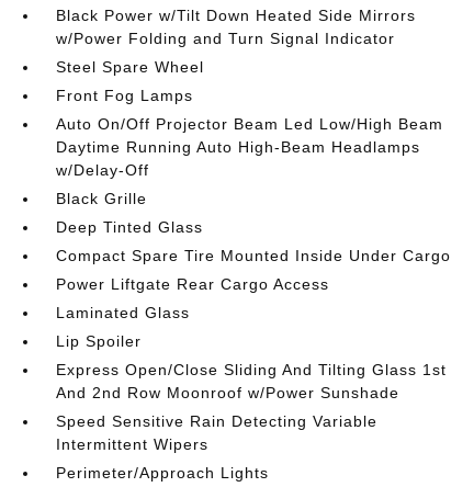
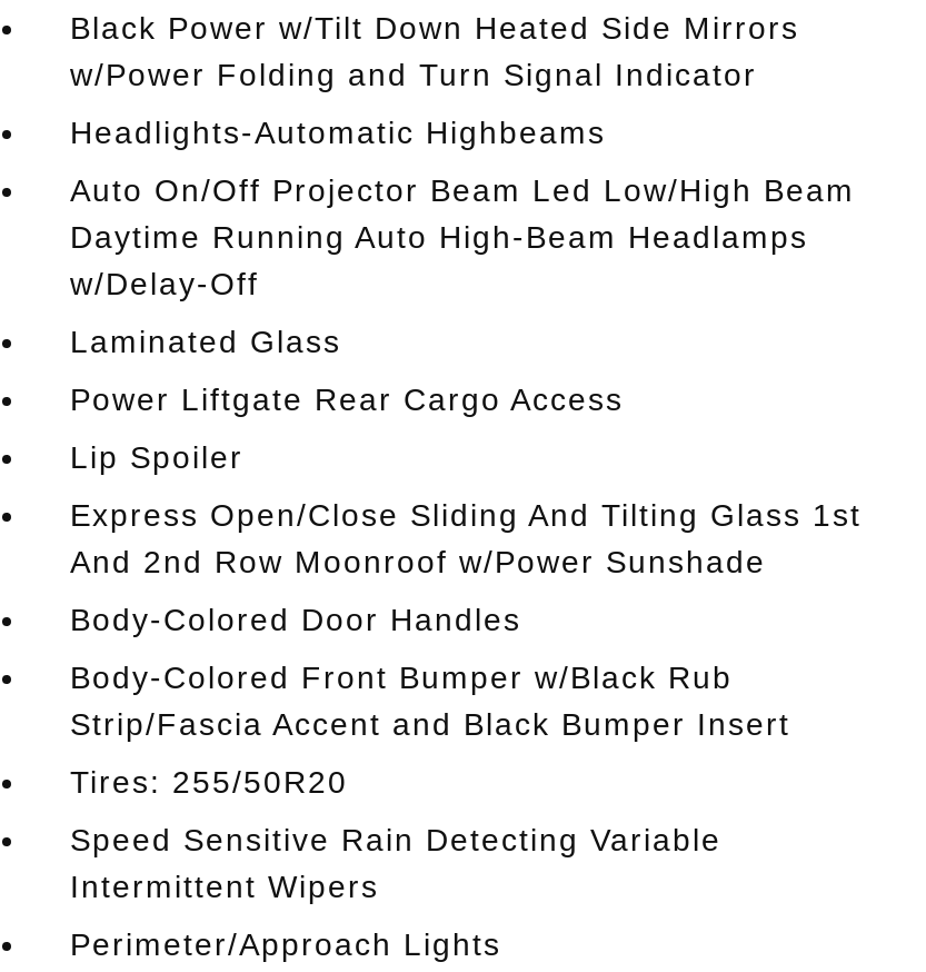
- Steel Spare Wheel
- Front Fog Lamps
+ Headlights-Automatic Highbeams

moved up: Auto On/Off Projector Beam Led Low/High Beam | Daytime Running Auto High-Beam Headlamps | w/Delay-Off

- Black Grille
- Deep Tinted Glass
- Compact Spare Tire Mounted Inside Under Cargo

moved up: Power Liftgate Rear Cargo Access

moved up: Laminated Glass

moved up: Lip Spoiler | Express Open/Close Sliding And Tilting Glass 1st | And 2nd Row Moonroof w/Power Sunshade

+ Body-Colored Door Handles
+ Body-Colored Front Bumper w/Black Rub
+ Strip/Fascia Accent and Black Bumper Insert
+ Tires: 255/50R20
